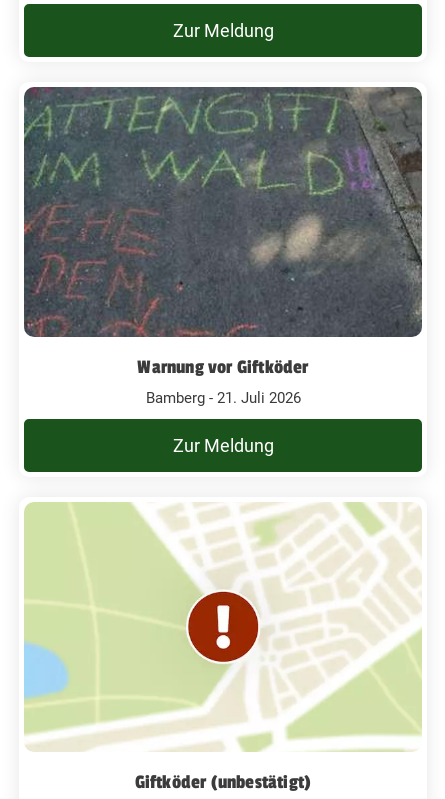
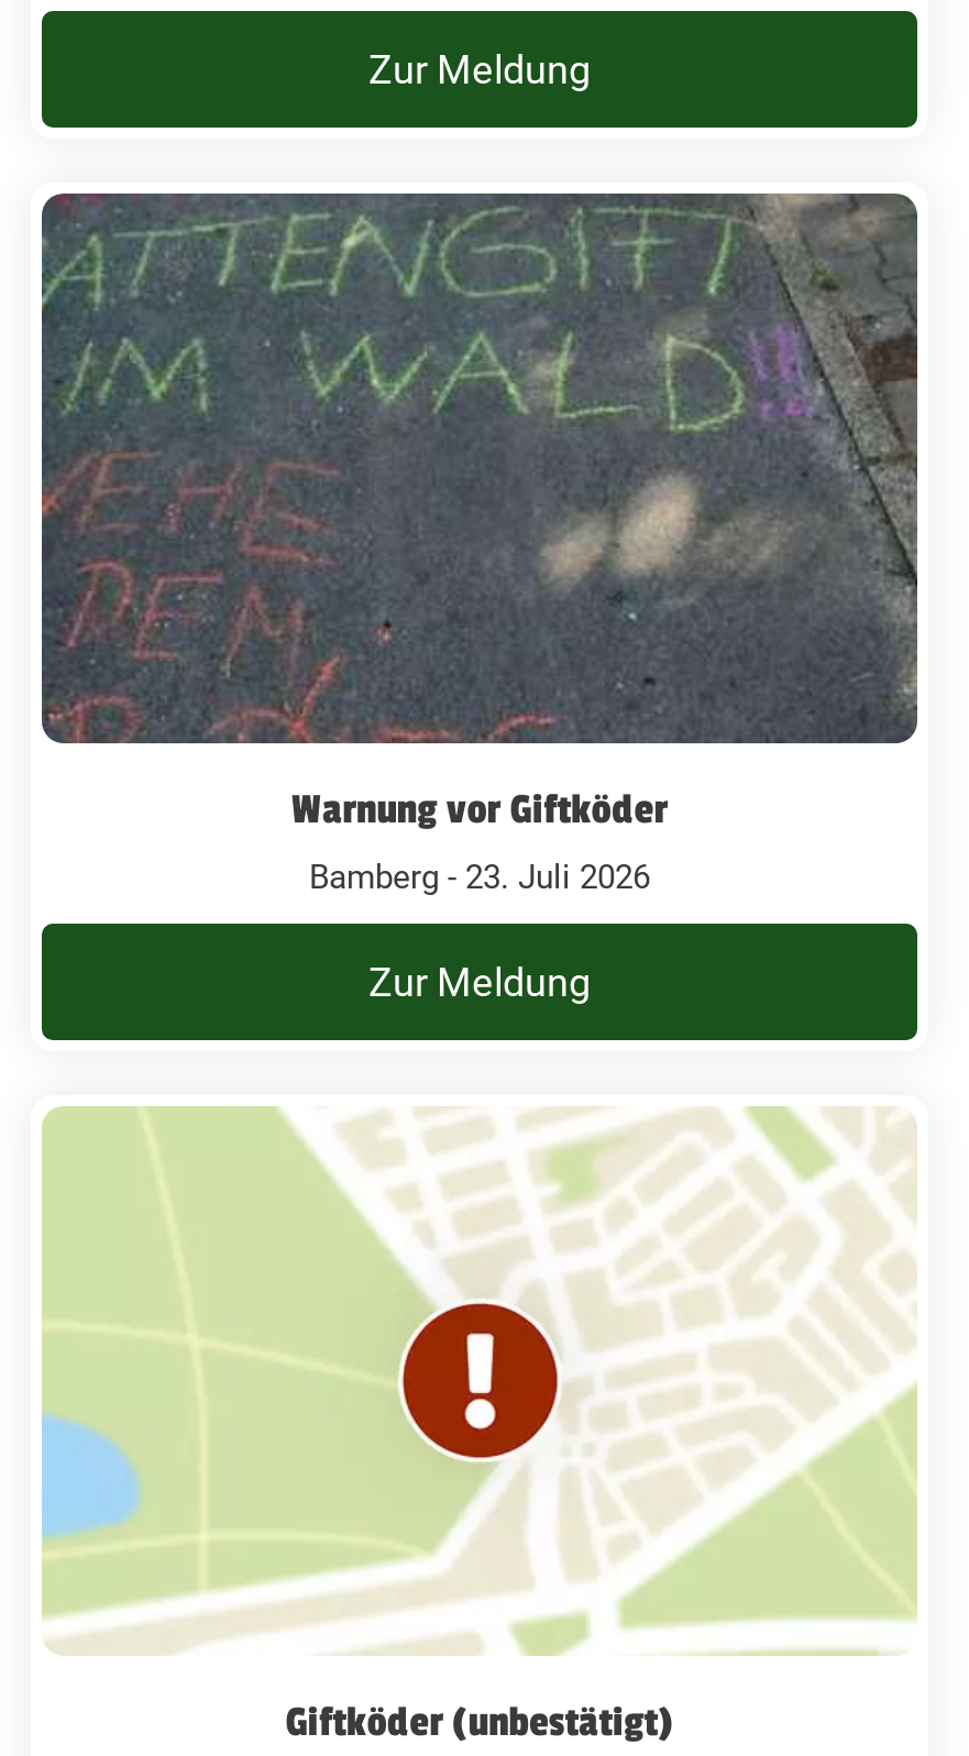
- Bamberg - 21. Juli 2026
+ Bamberg - 23. Juli 2026
